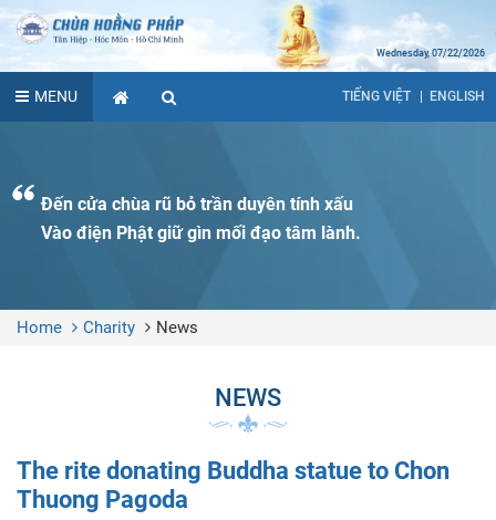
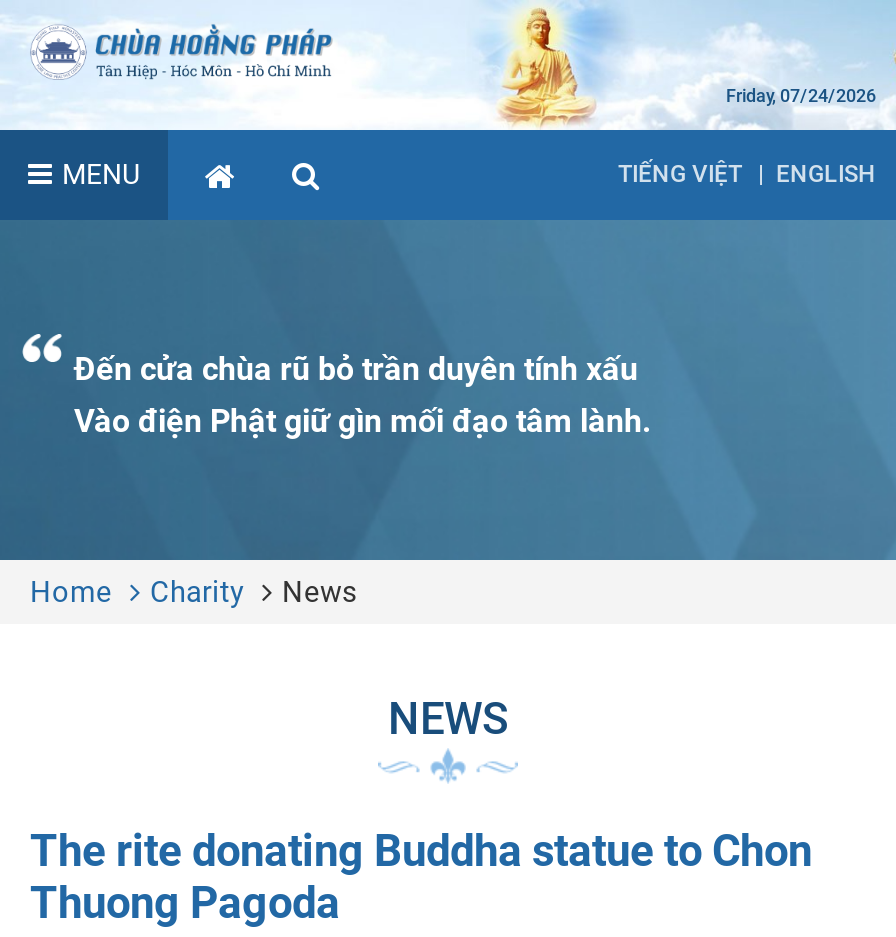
- Wednesday, 07/22/2026
+ Friday, 07/24/2026
